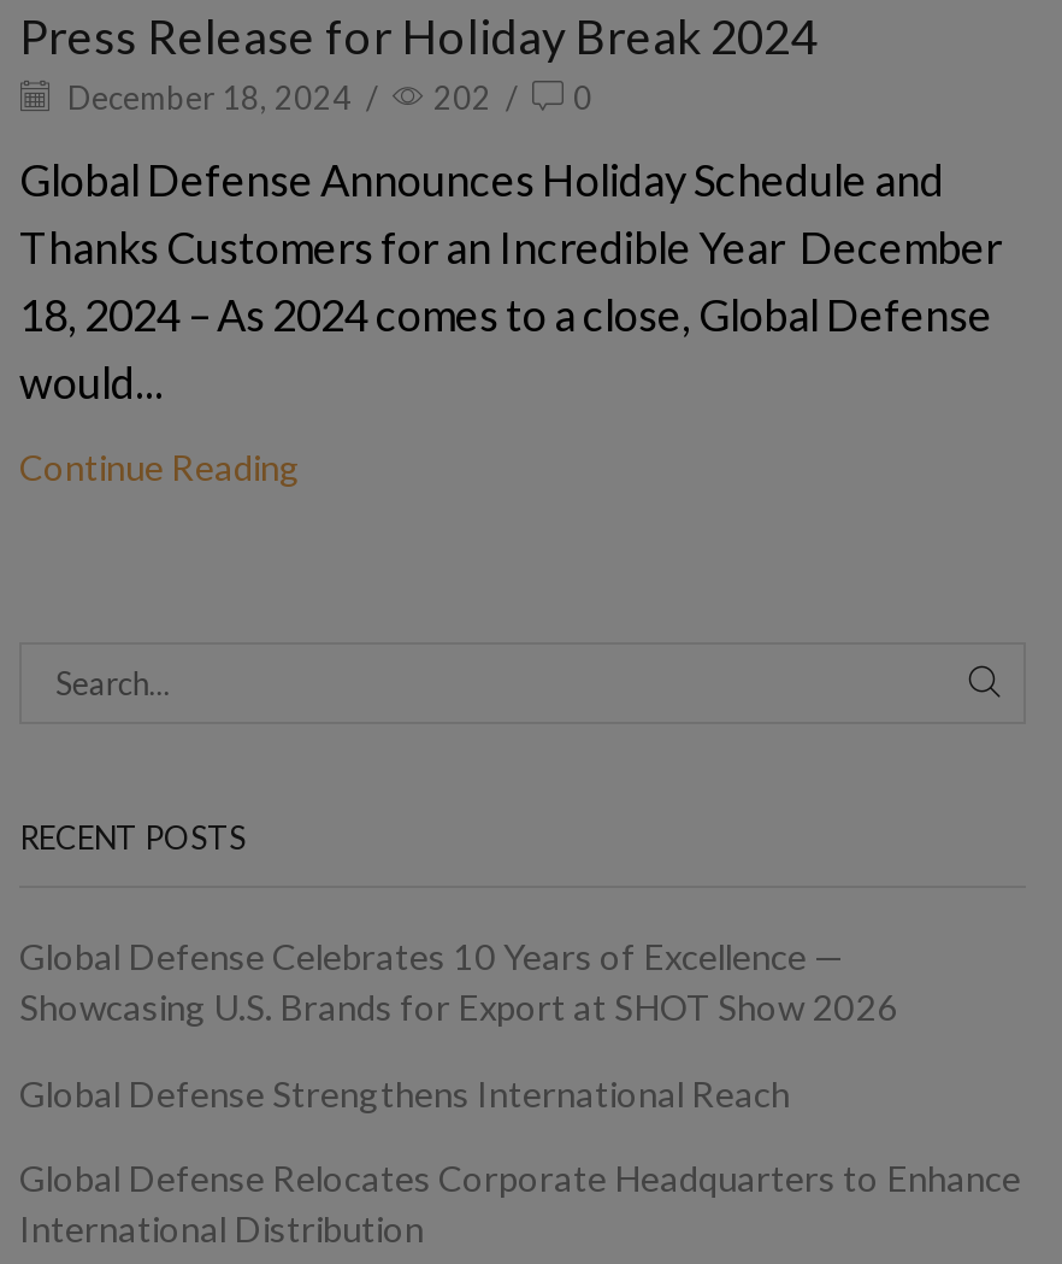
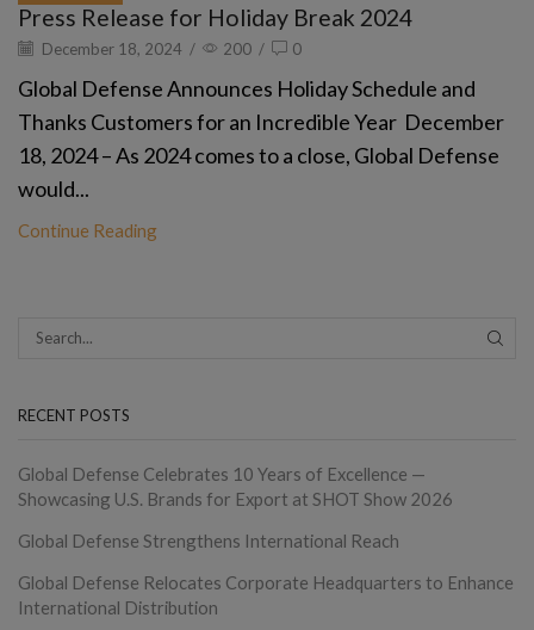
- December 18, 2024 / 202 / 0
+ December 18, 2024 / 200 / 0
